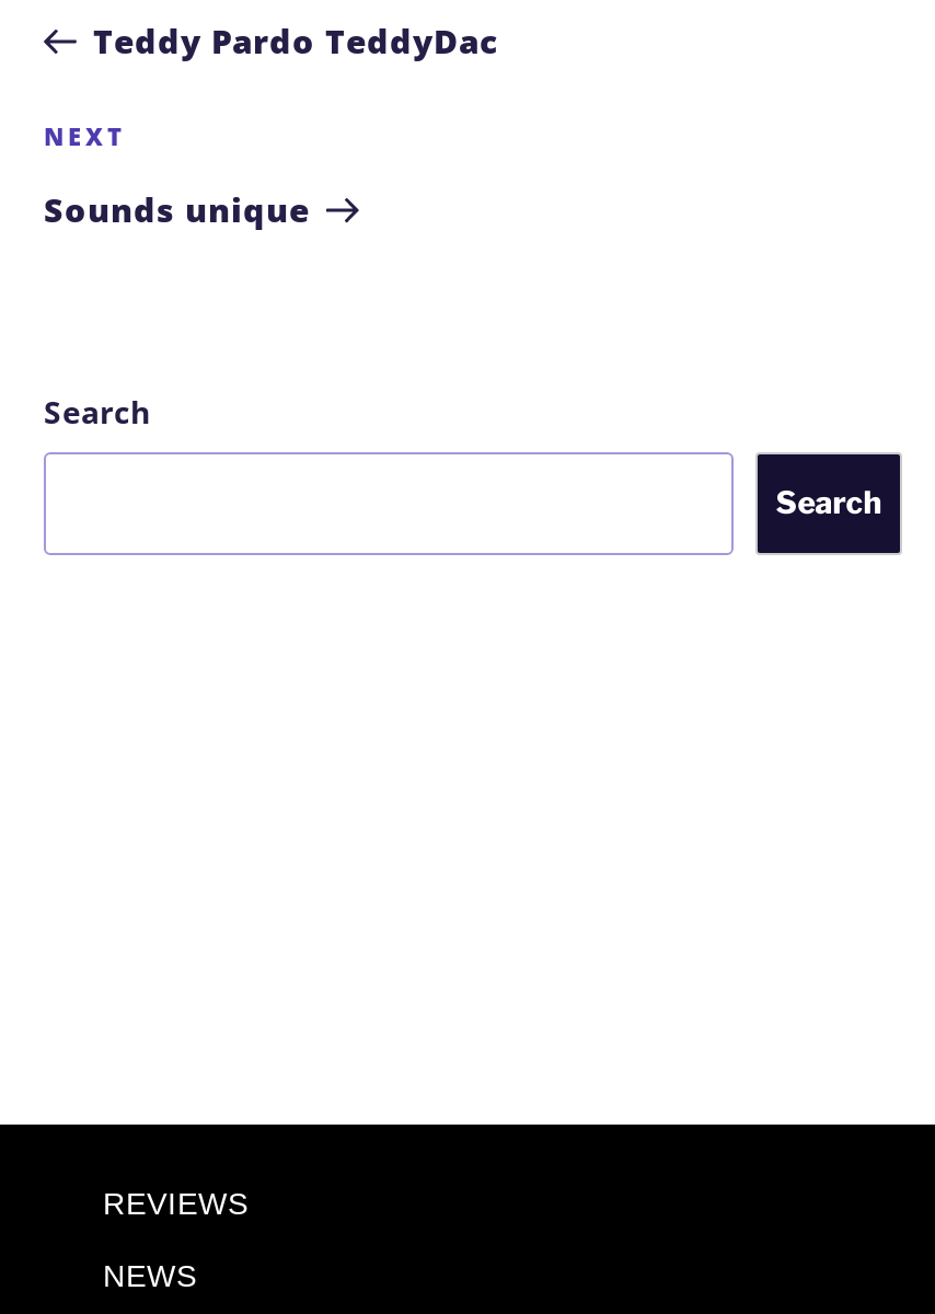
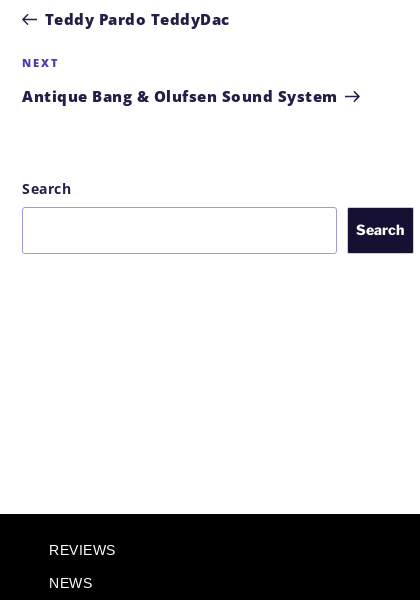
- Sounds unique
+ Antique Bang & Olufsen Sound System
